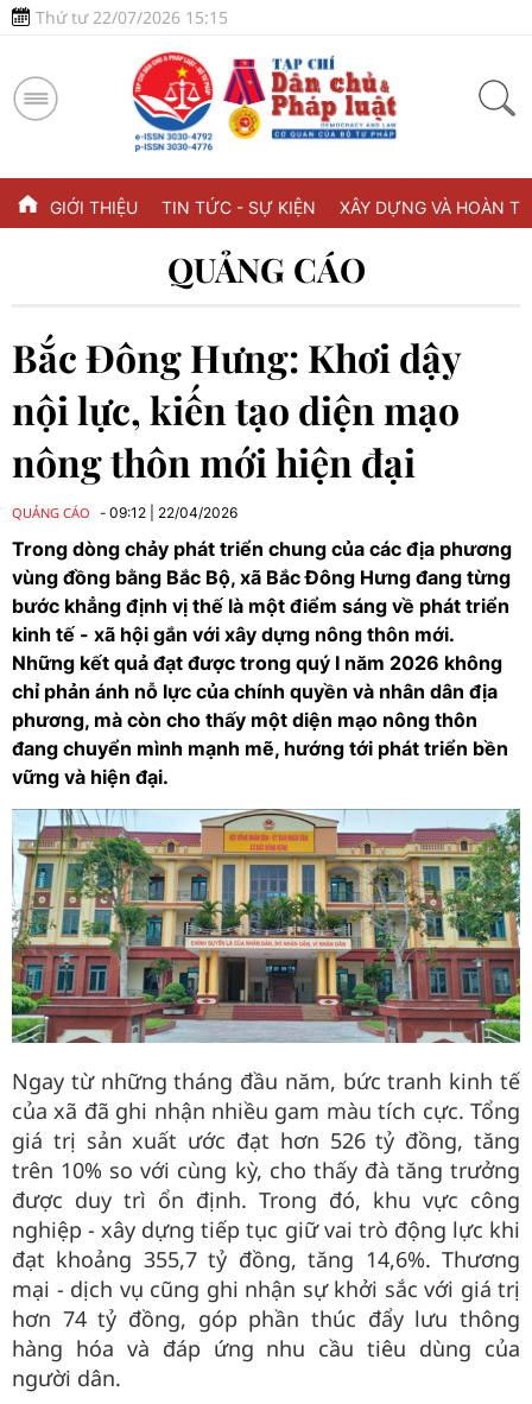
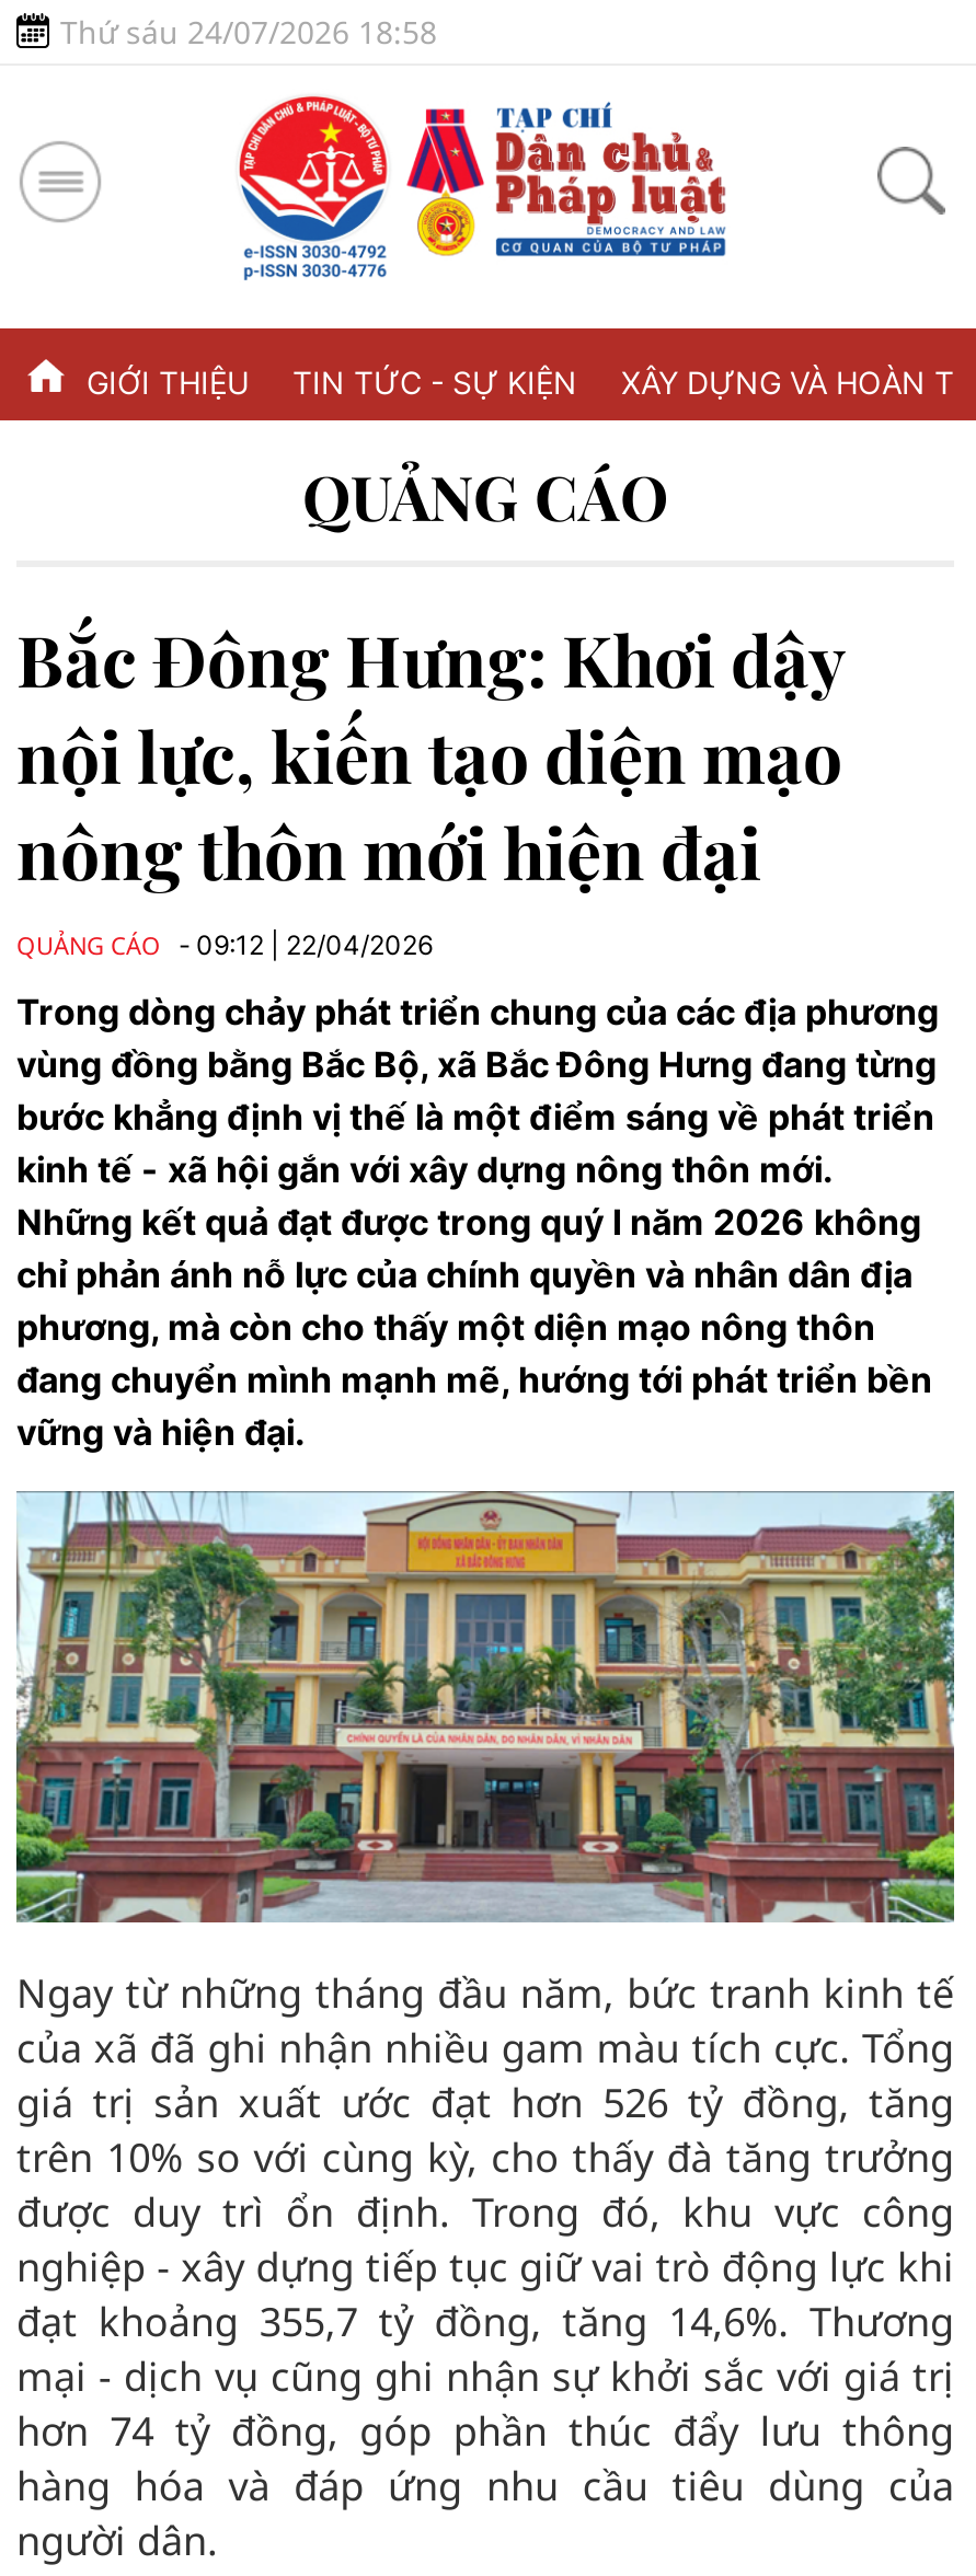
- Thứ tư 22/07/2026 15:15
+ Thứ sáu 24/07/2026 18:58
